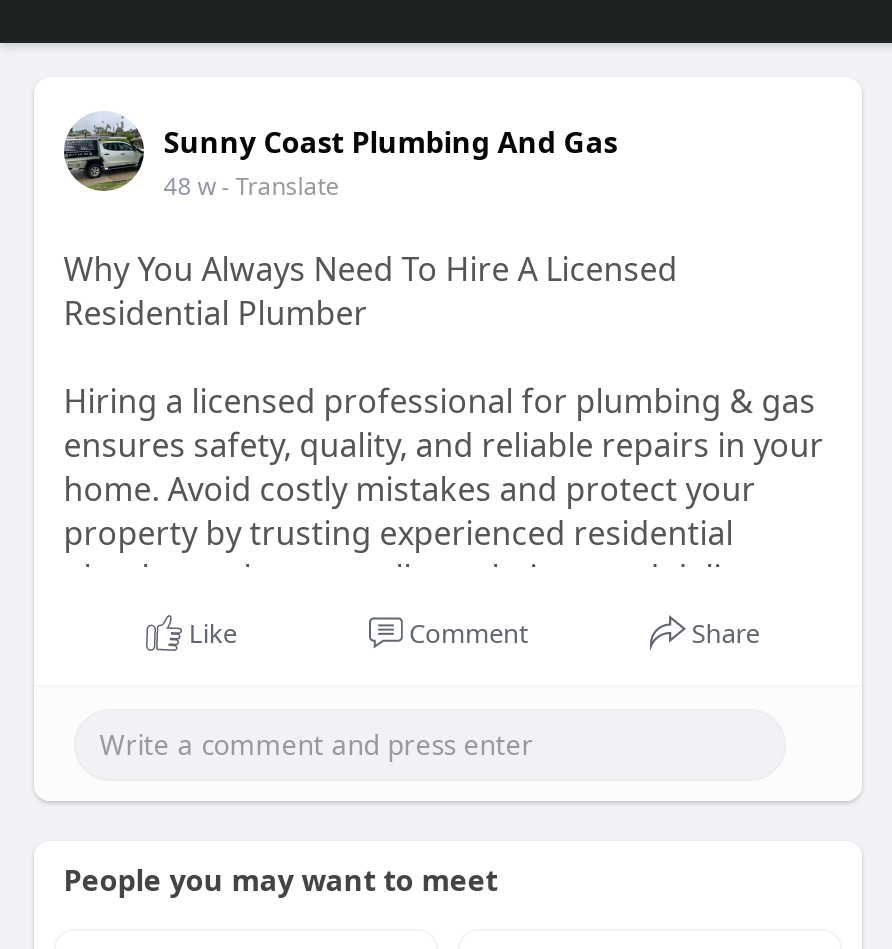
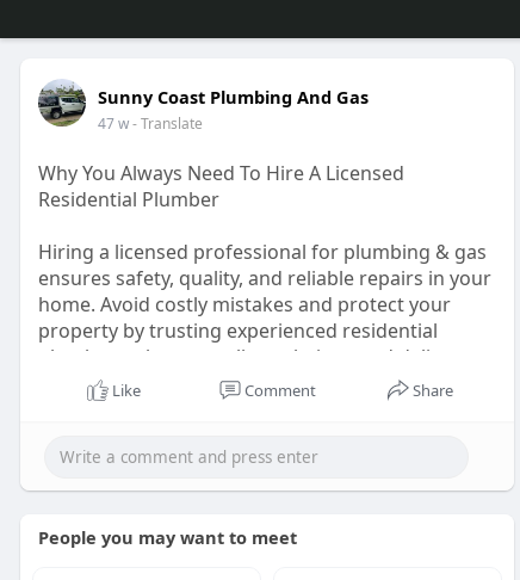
- 48 w - Translate
+ 47 w - Translate
